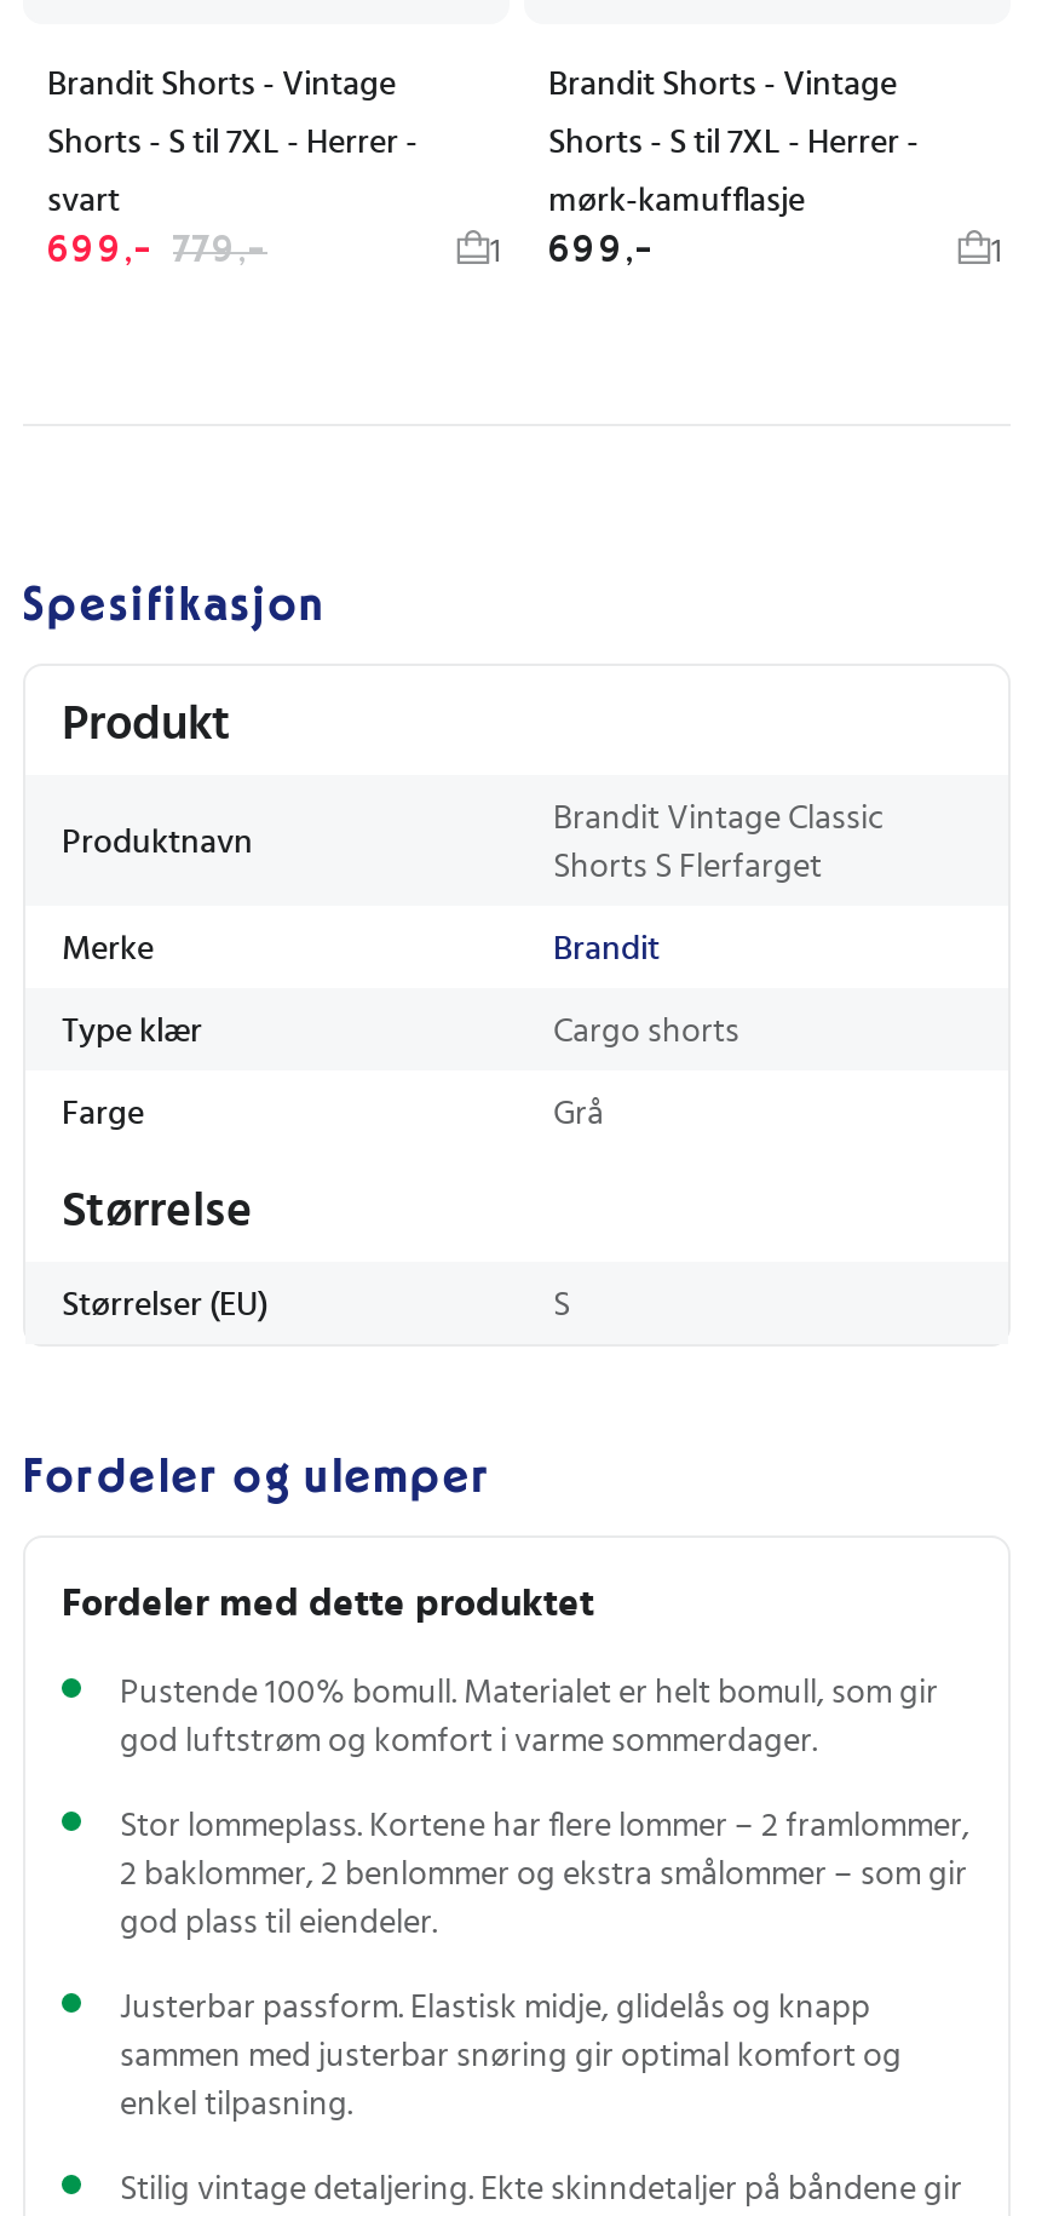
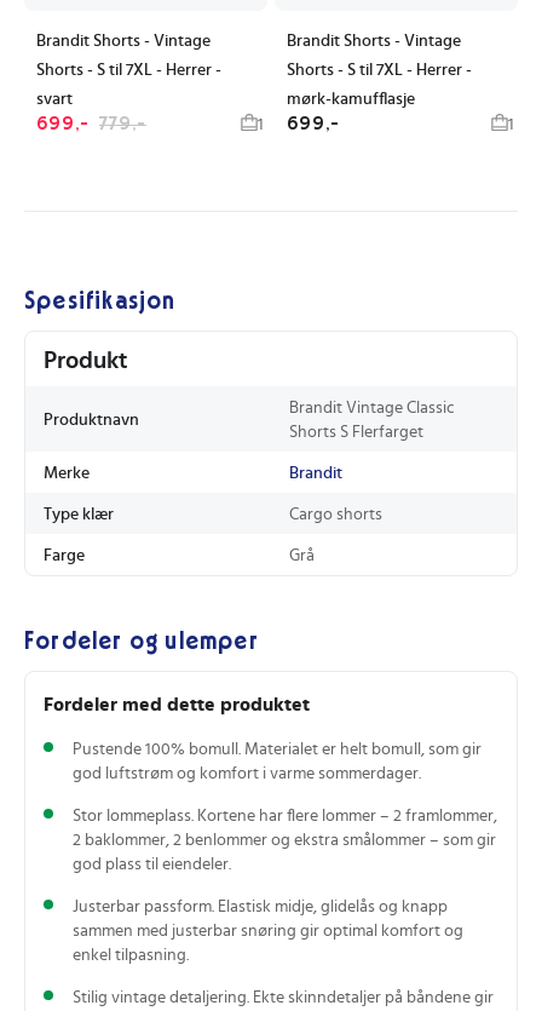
- Størrelse
- Størrelser (EU)
- S
